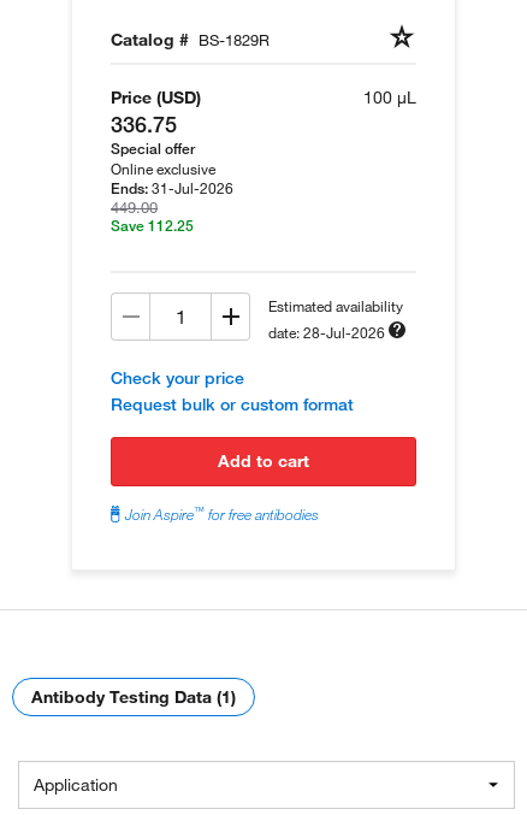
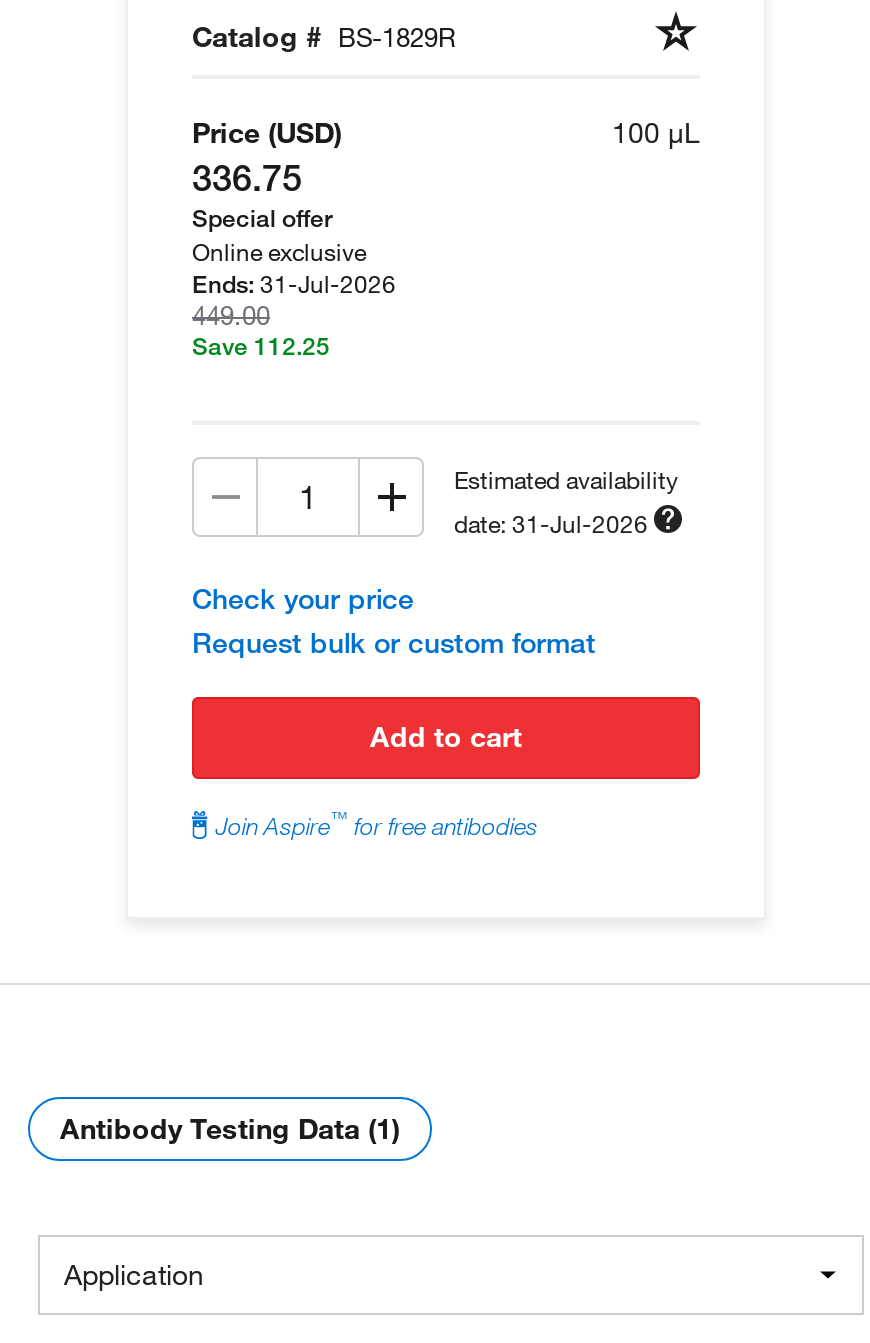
- date: 28-Jul-2026
+ date: 31-Jul-2026
